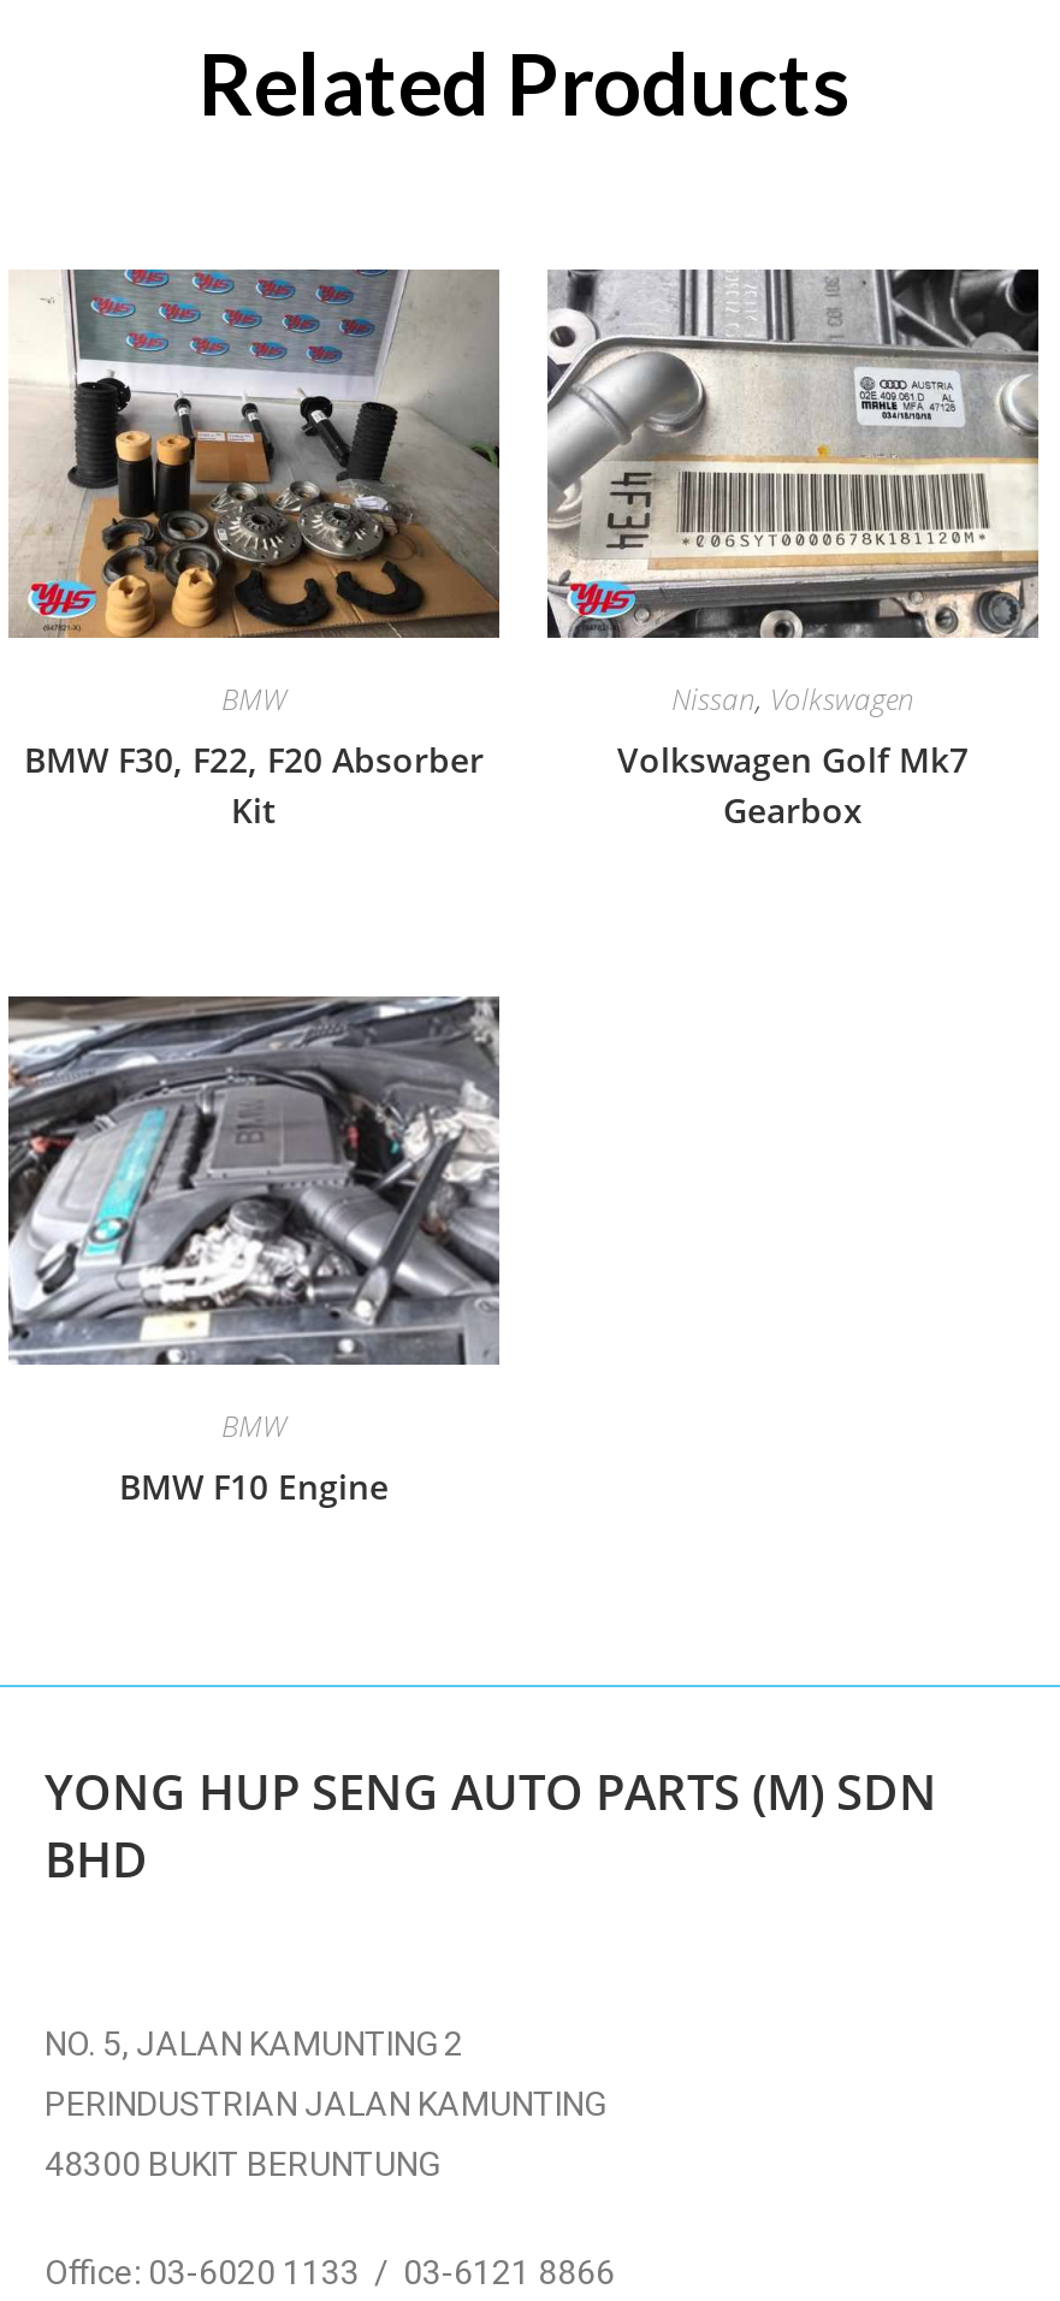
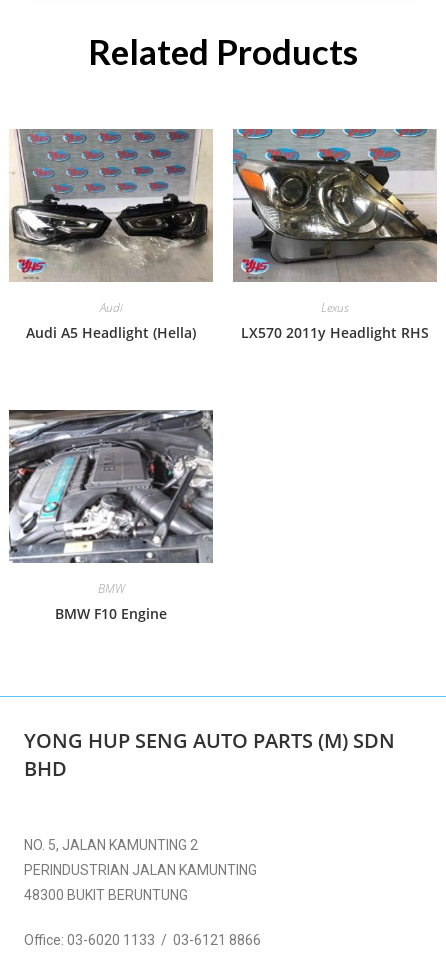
- [image]
- BMW
- BMW F30, F22, F20 Absorber
- Kit
+ [image]
+ Audi
+ Audi A5 Headlight (Hella)

- [image]
- Nissan, Volkswagen
- Volkswagen Golf Mk7
- Gearbox
+ [image]
+ Lexus
+ LX570 2011y Headlight RHS
